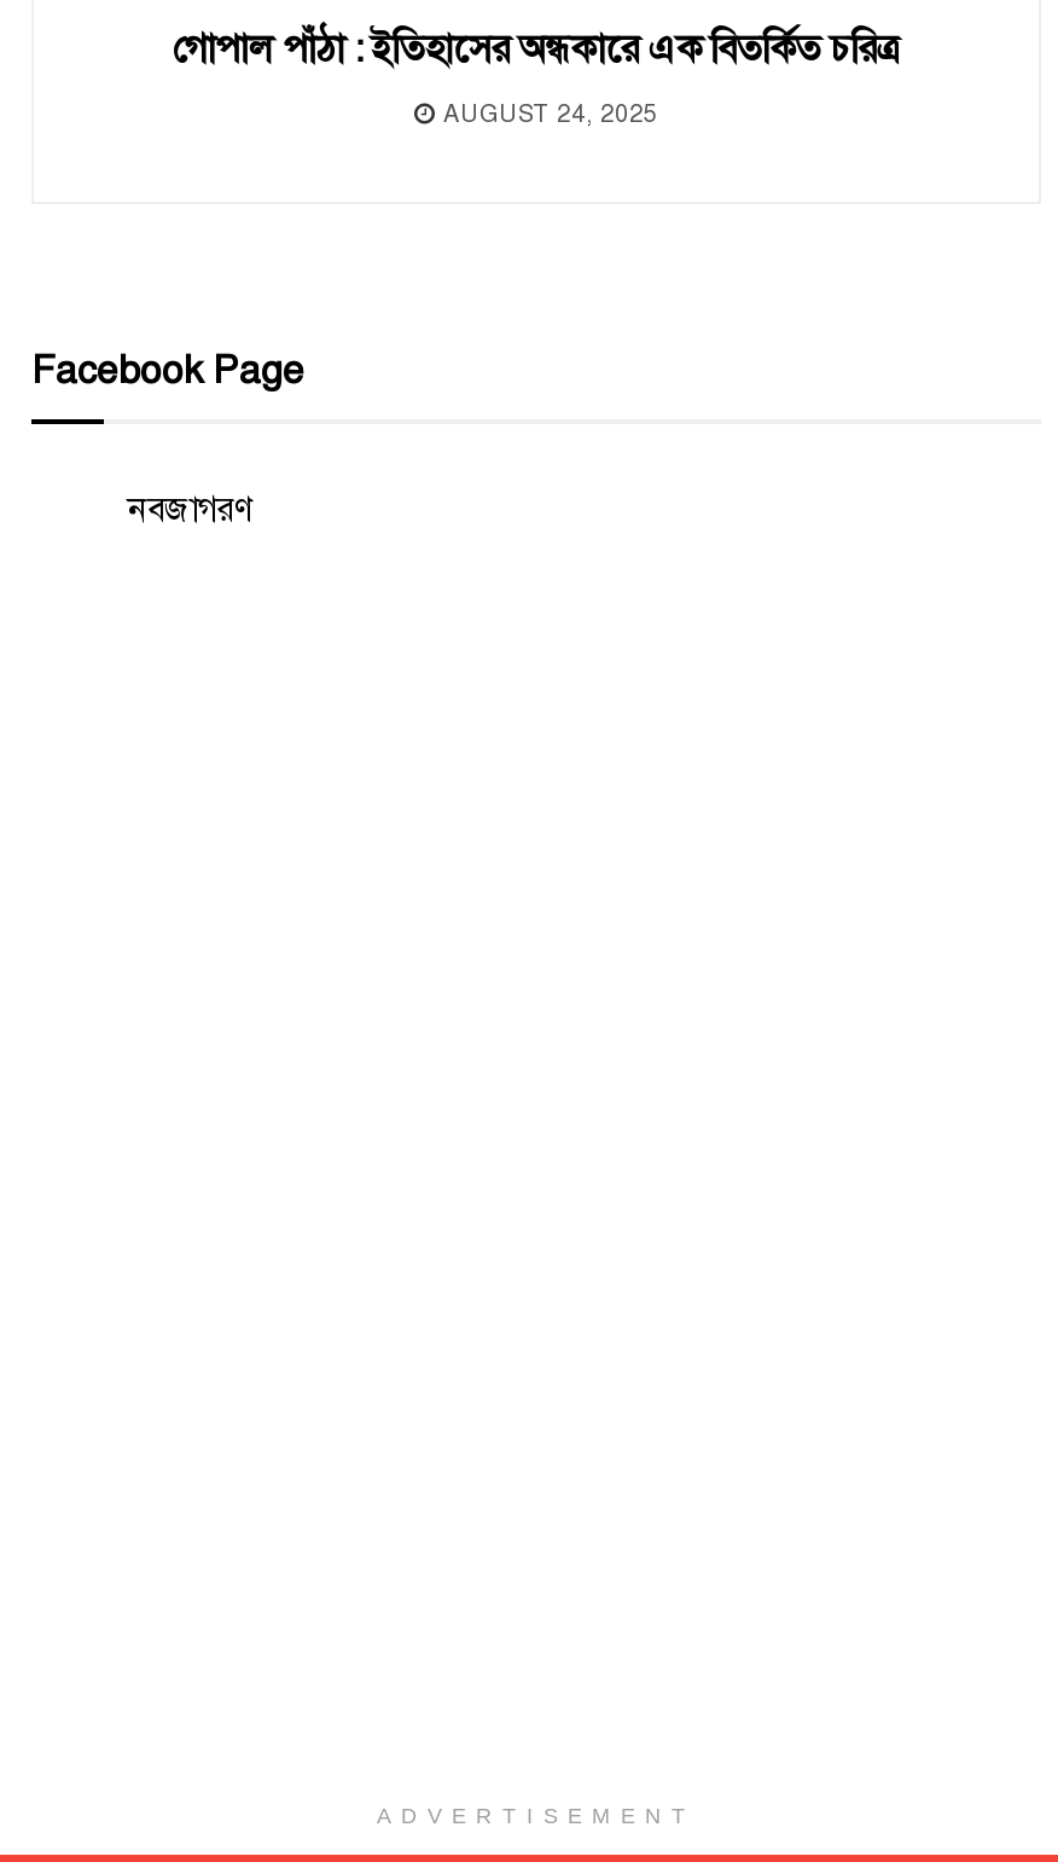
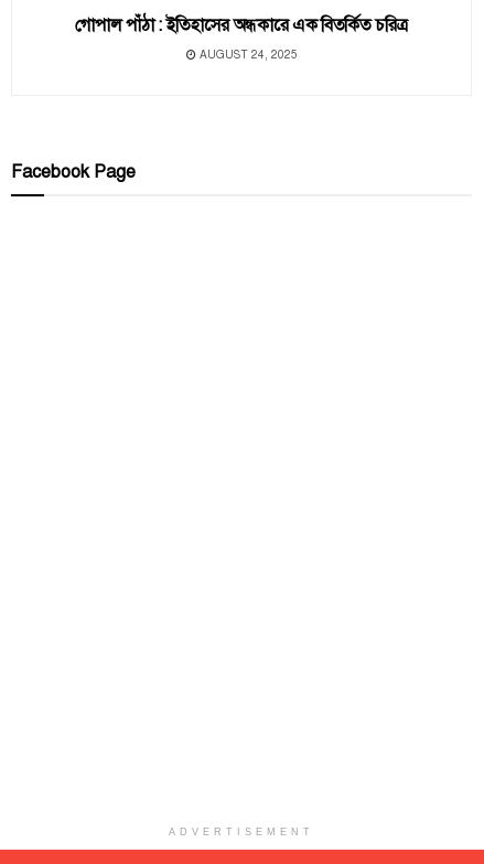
- নবজাগরণ
